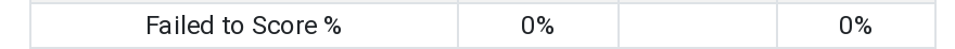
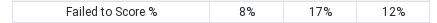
- 0%
- 0%
+ 8%
+ 17%
+ 12%
